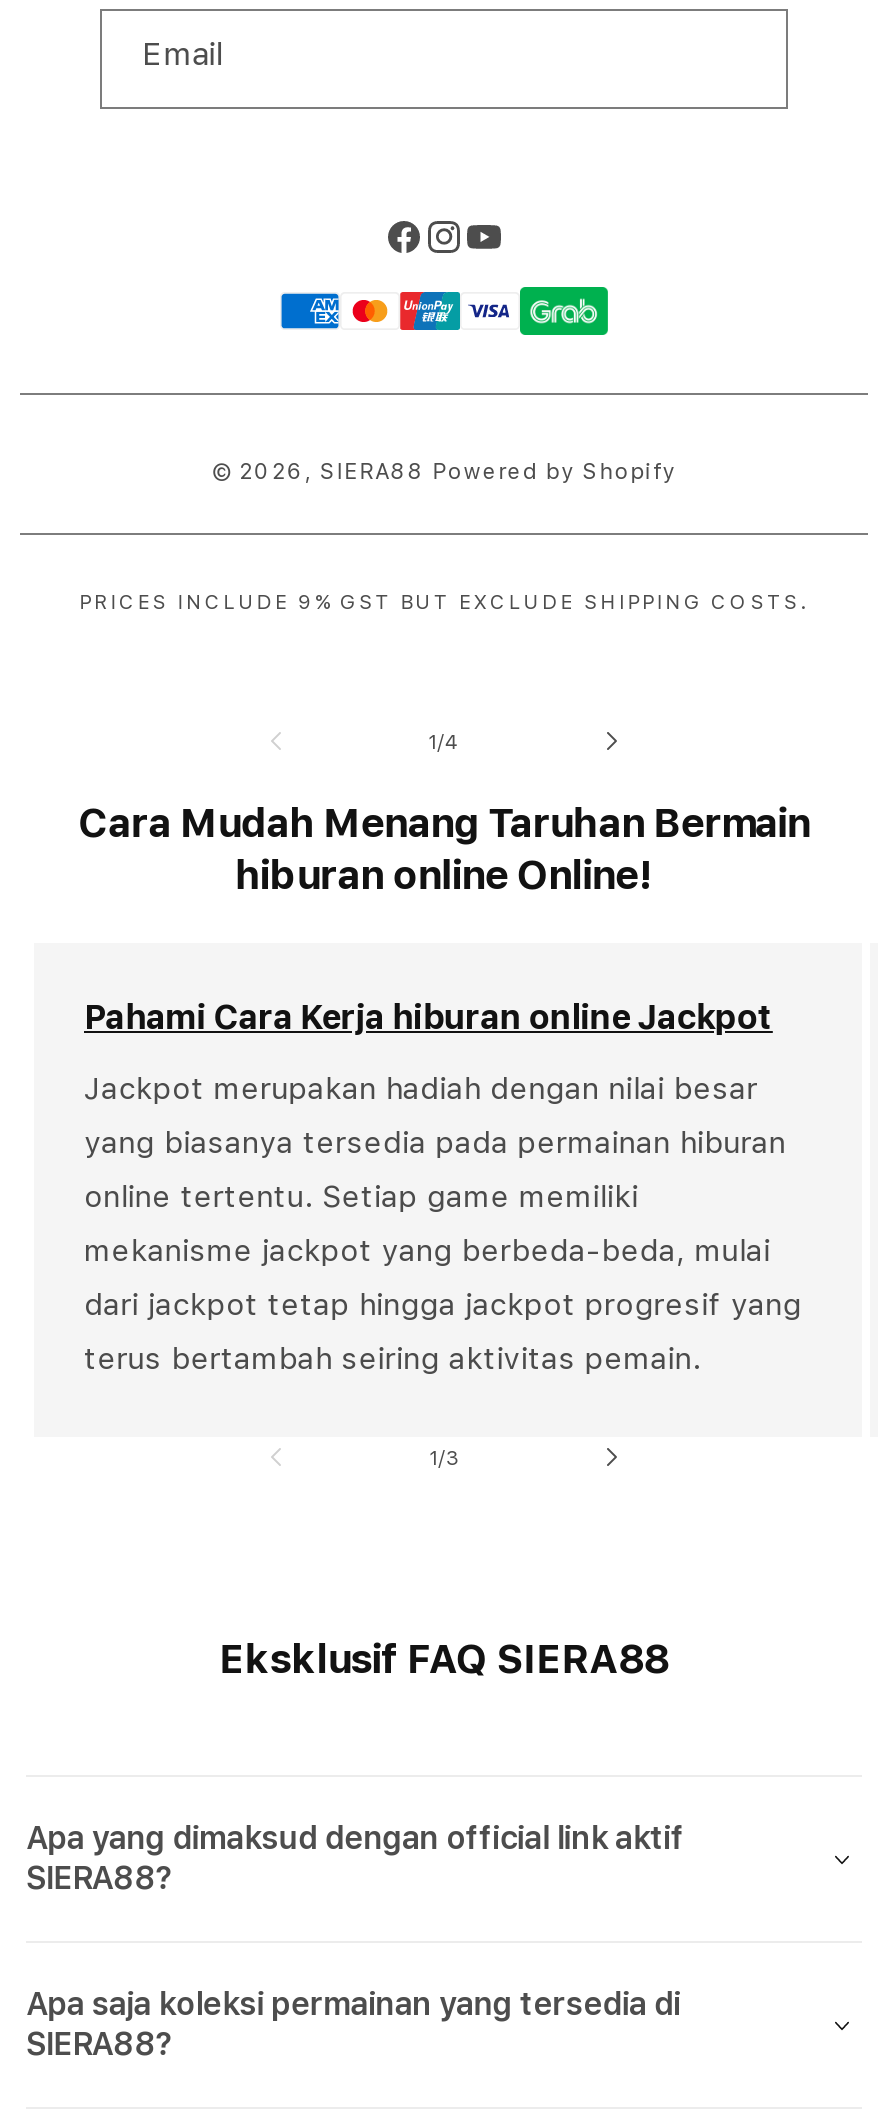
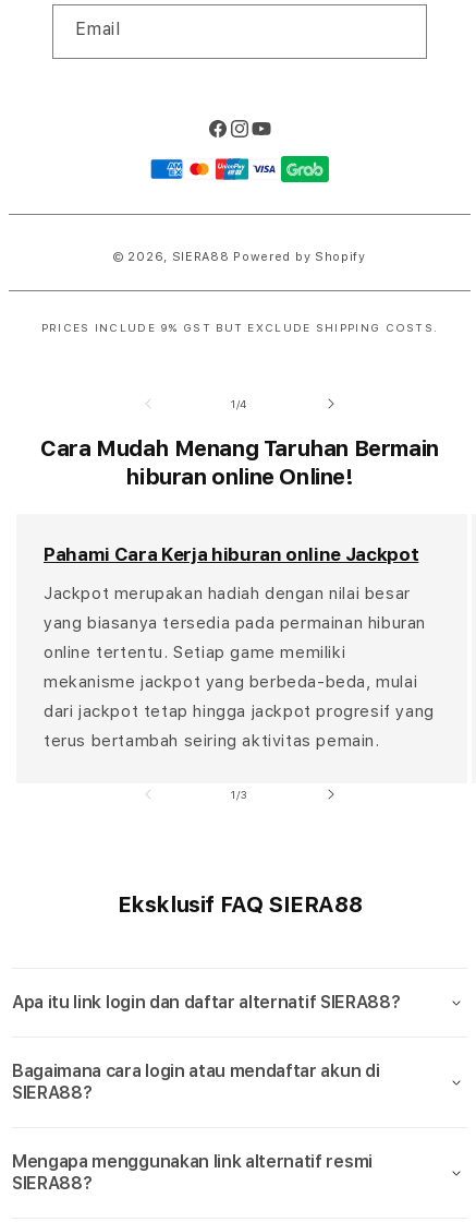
- Apa yang dimaksud dengan official link aktif
+ Apa itu link login dan daftar alternatif SIERA88?
+ Bagaimana cara login atau mendaftar akun di

- Apa saja koleksi permainan yang tersedia di
+ Mengapa menggunakan link alternatif resmi
